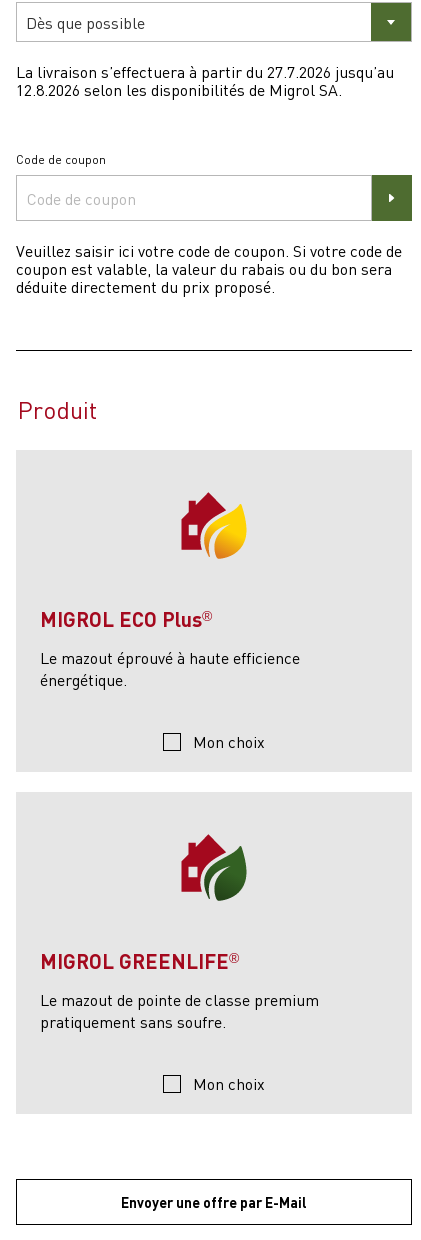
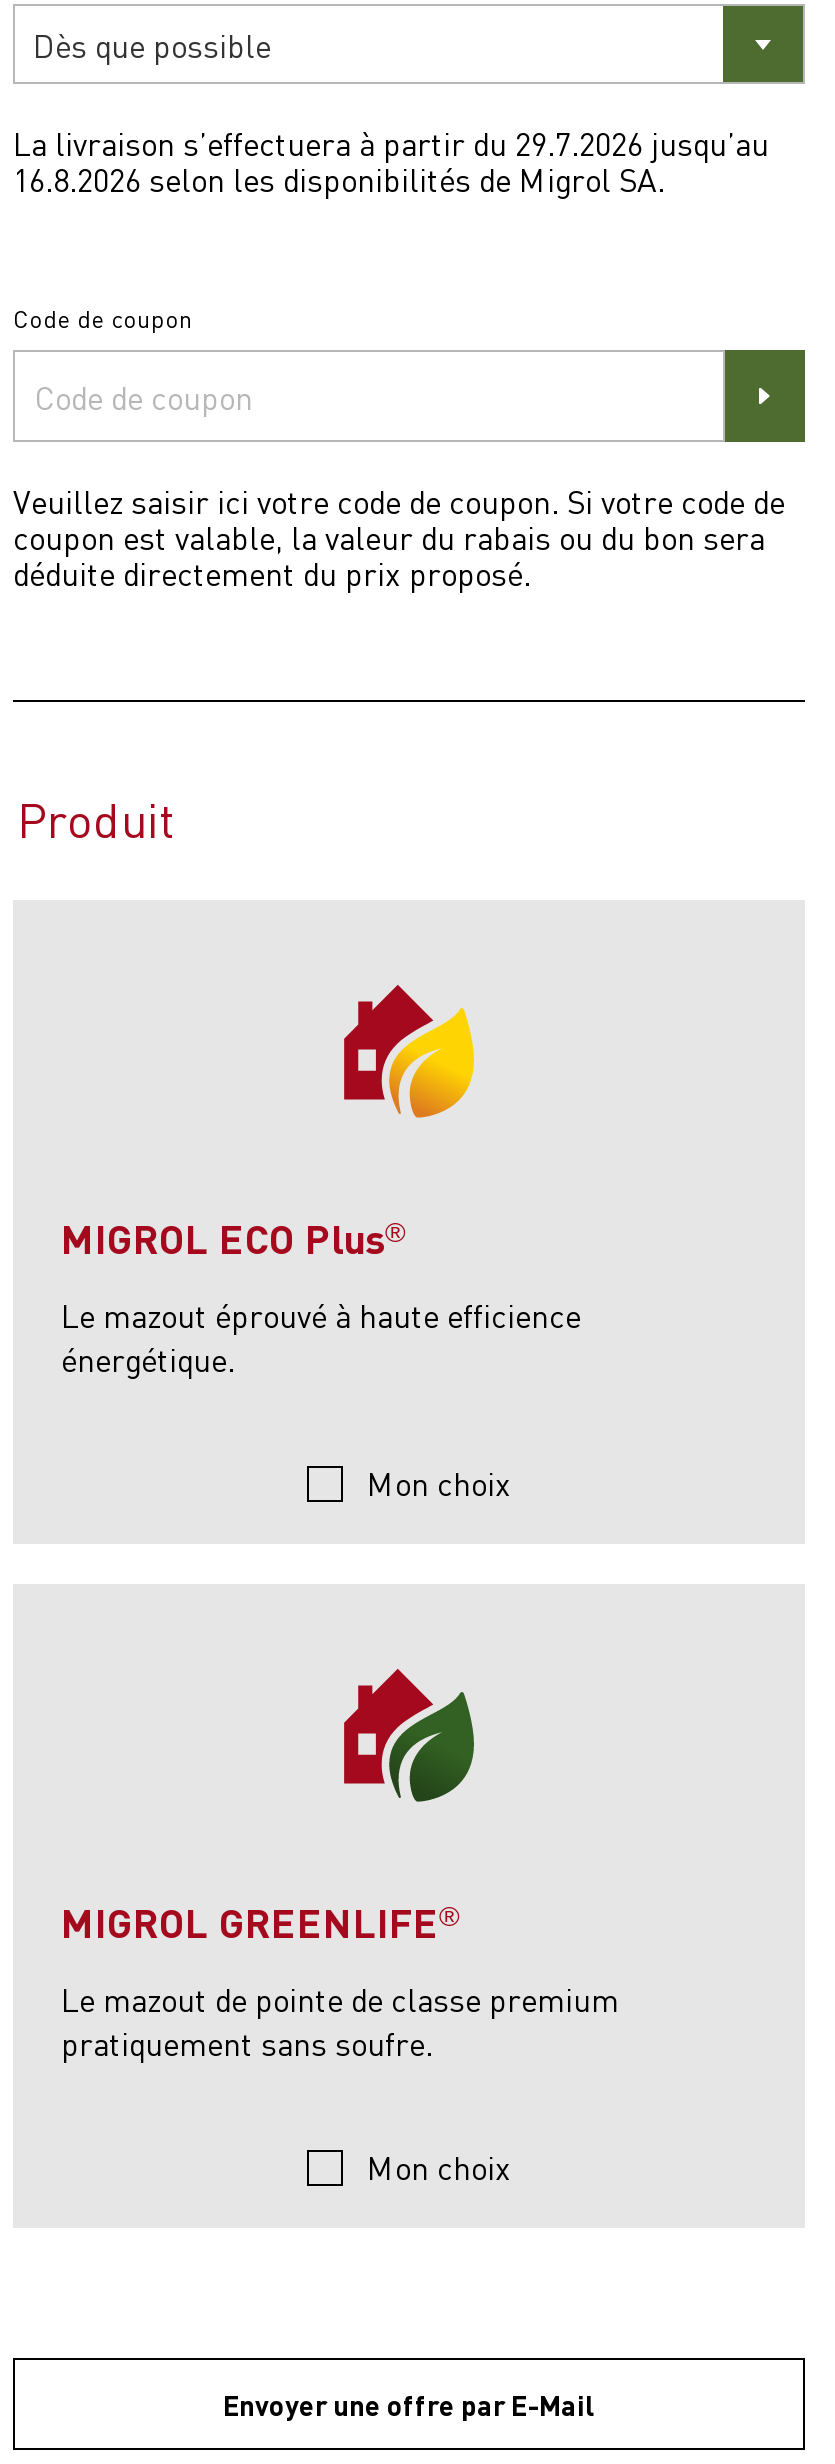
- La livraison s’effectuera à partir du 27.7.2026 jusqu’au
+ La livraison s’effectuera à partir du 29.7.2026 jusqu’au

- 12.8.2026 selon les disponibilités de Migrol SA.
+ 16.8.2026 selon les disponibilités de Migrol SA.
